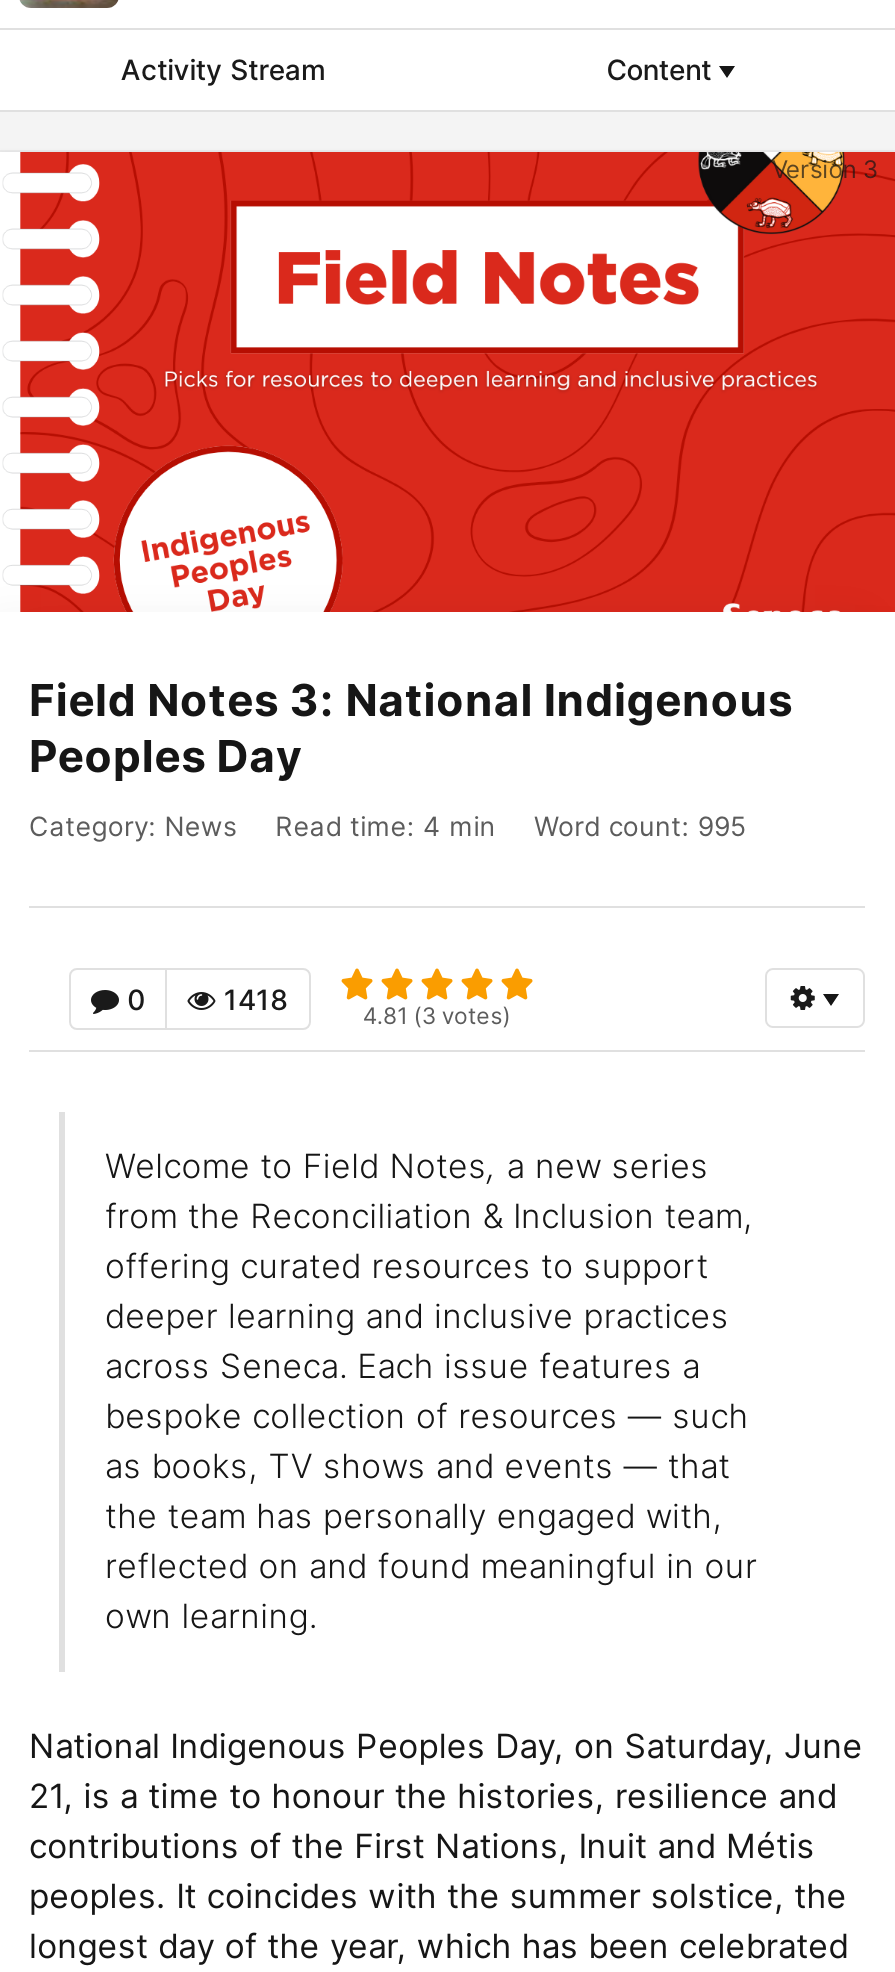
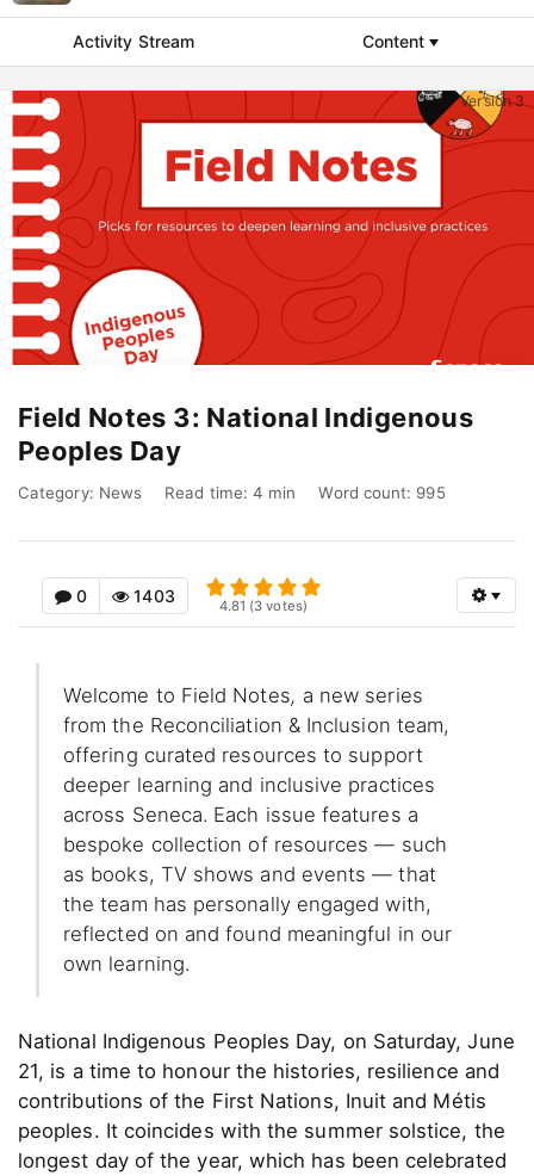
- 1418
+ 1403
